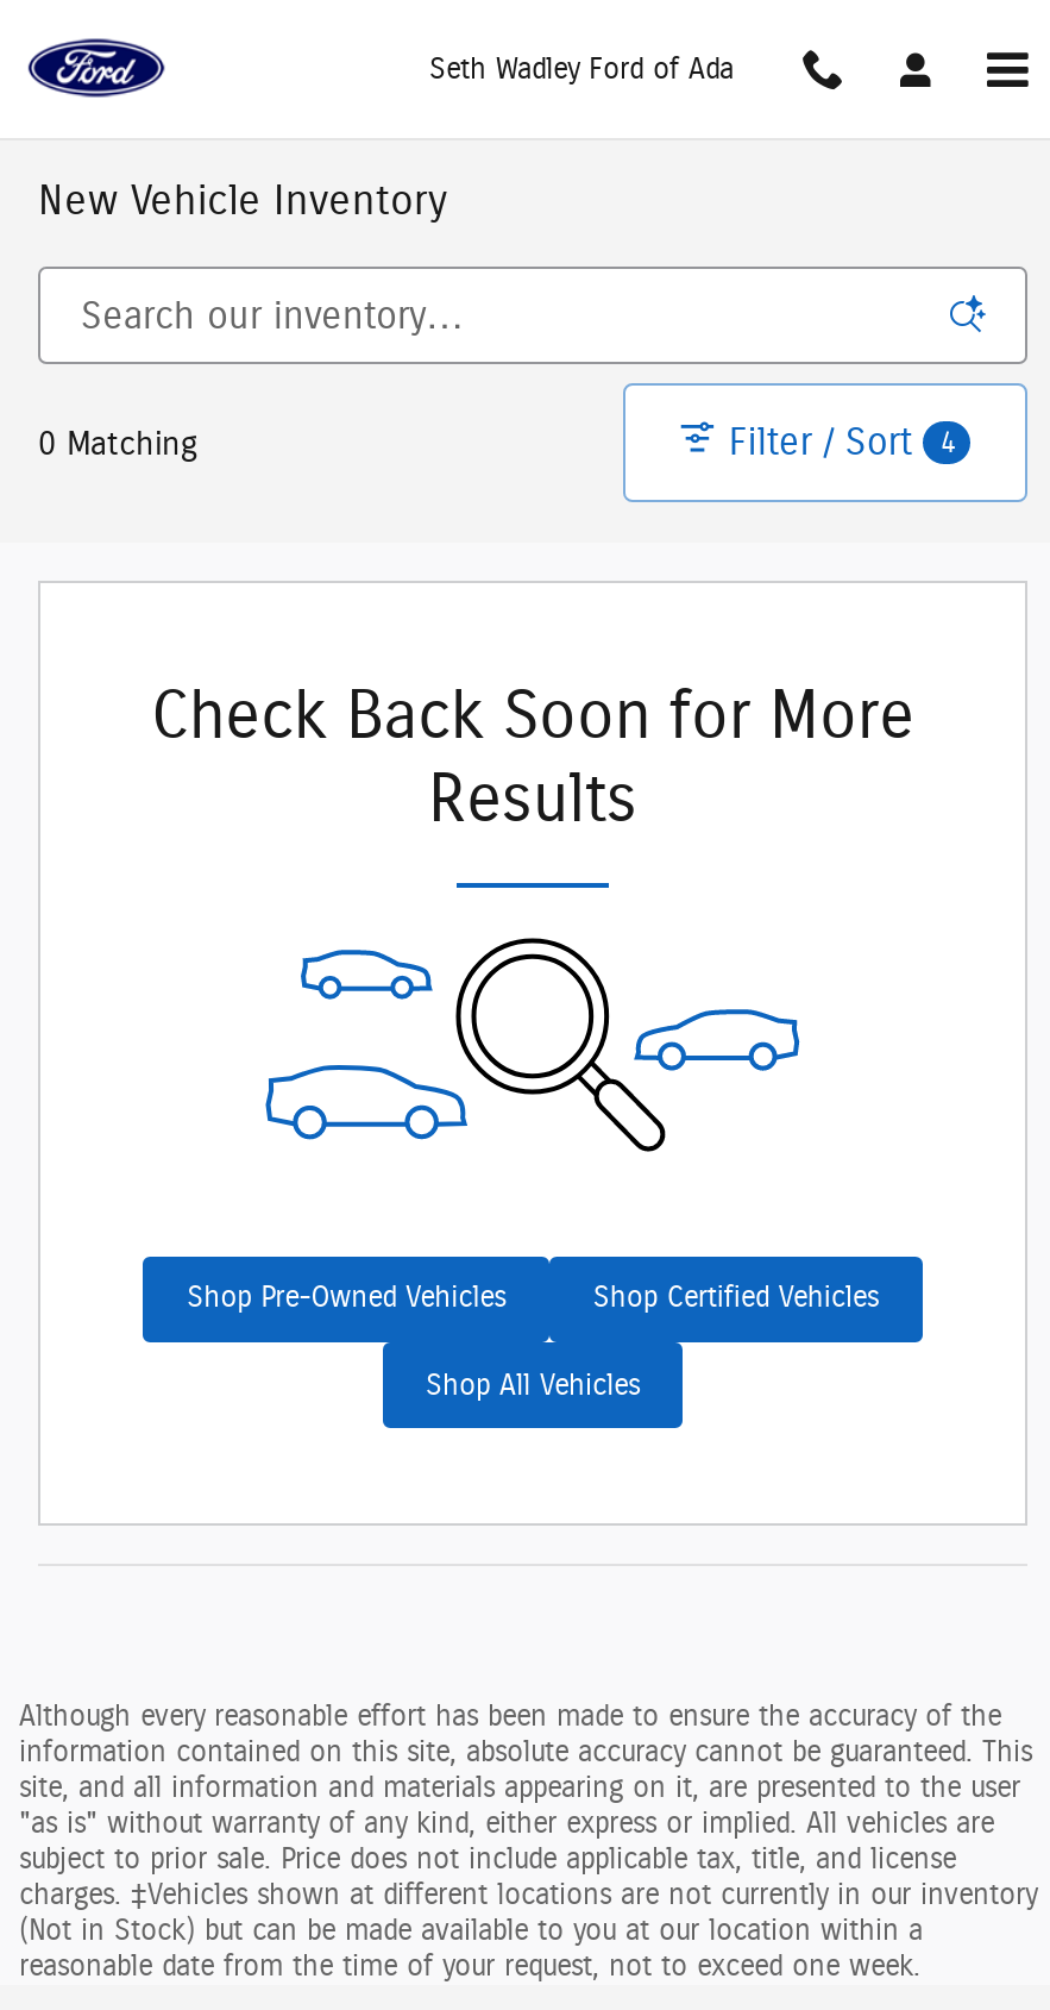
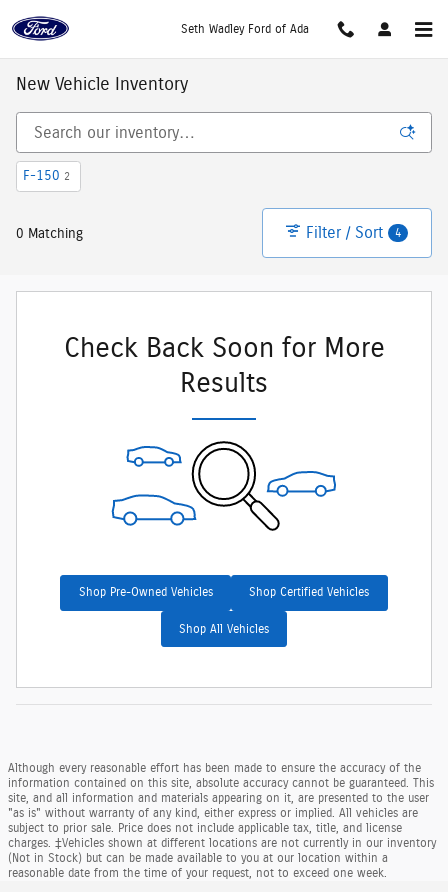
+ F-150 2
